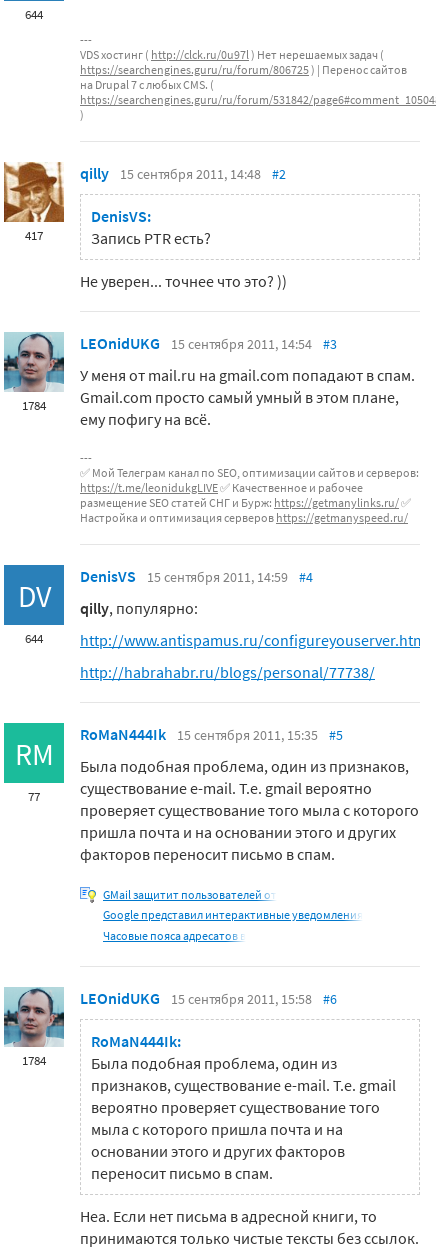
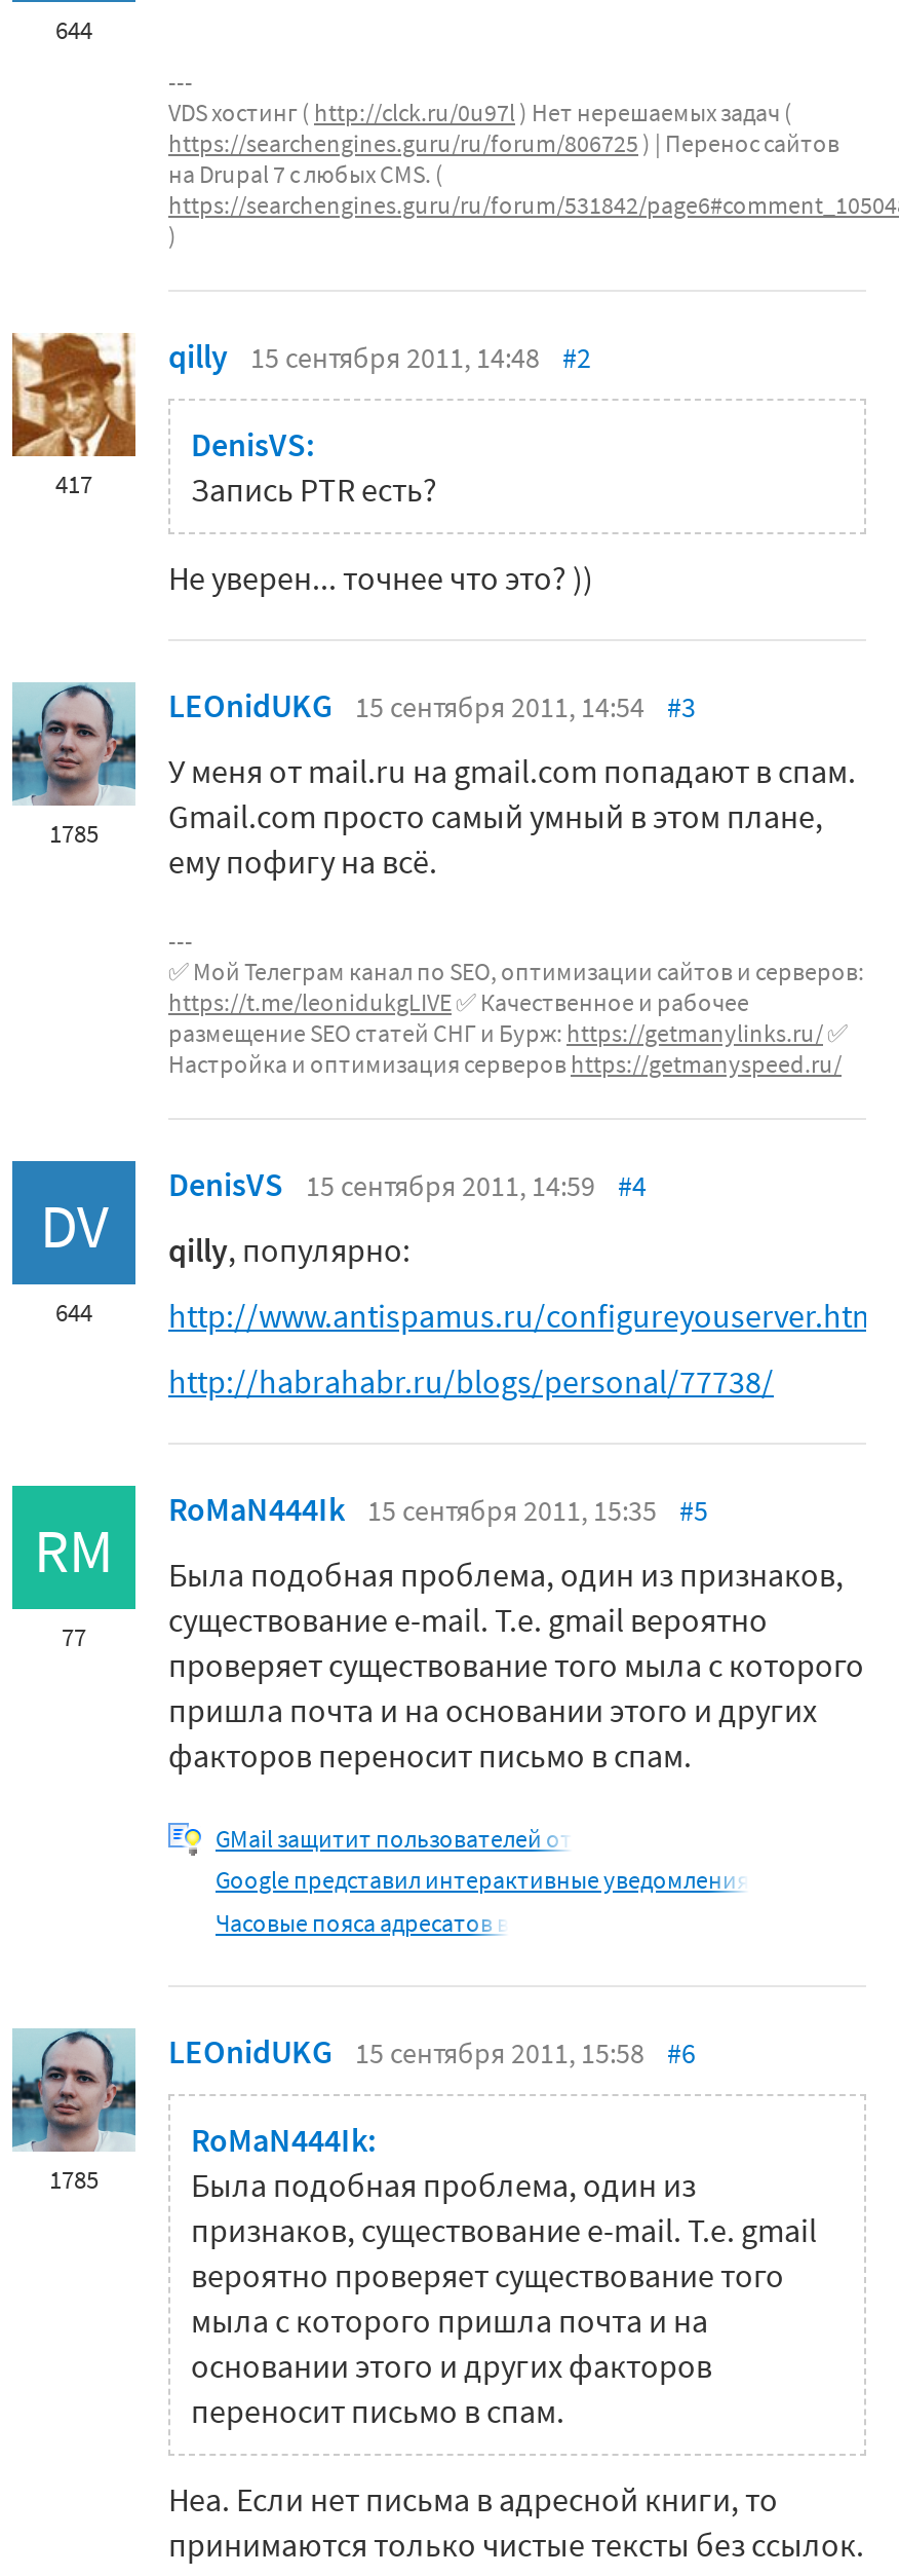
- 1784
+ 1785

- 1784
+ 1785
